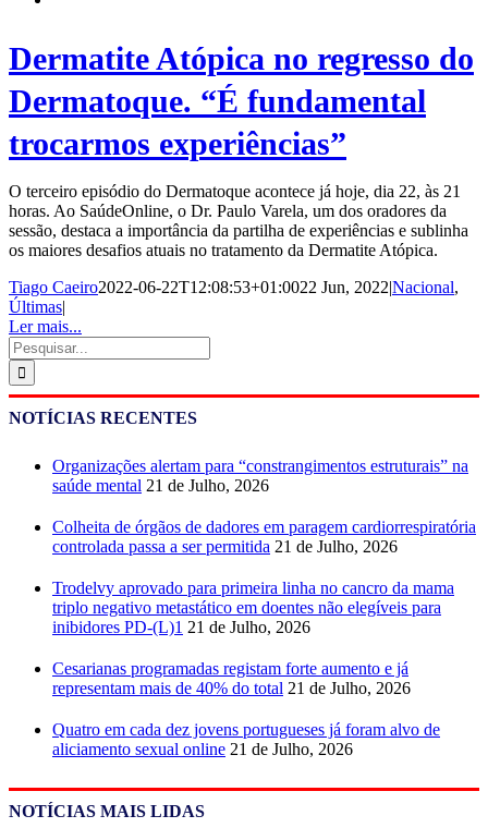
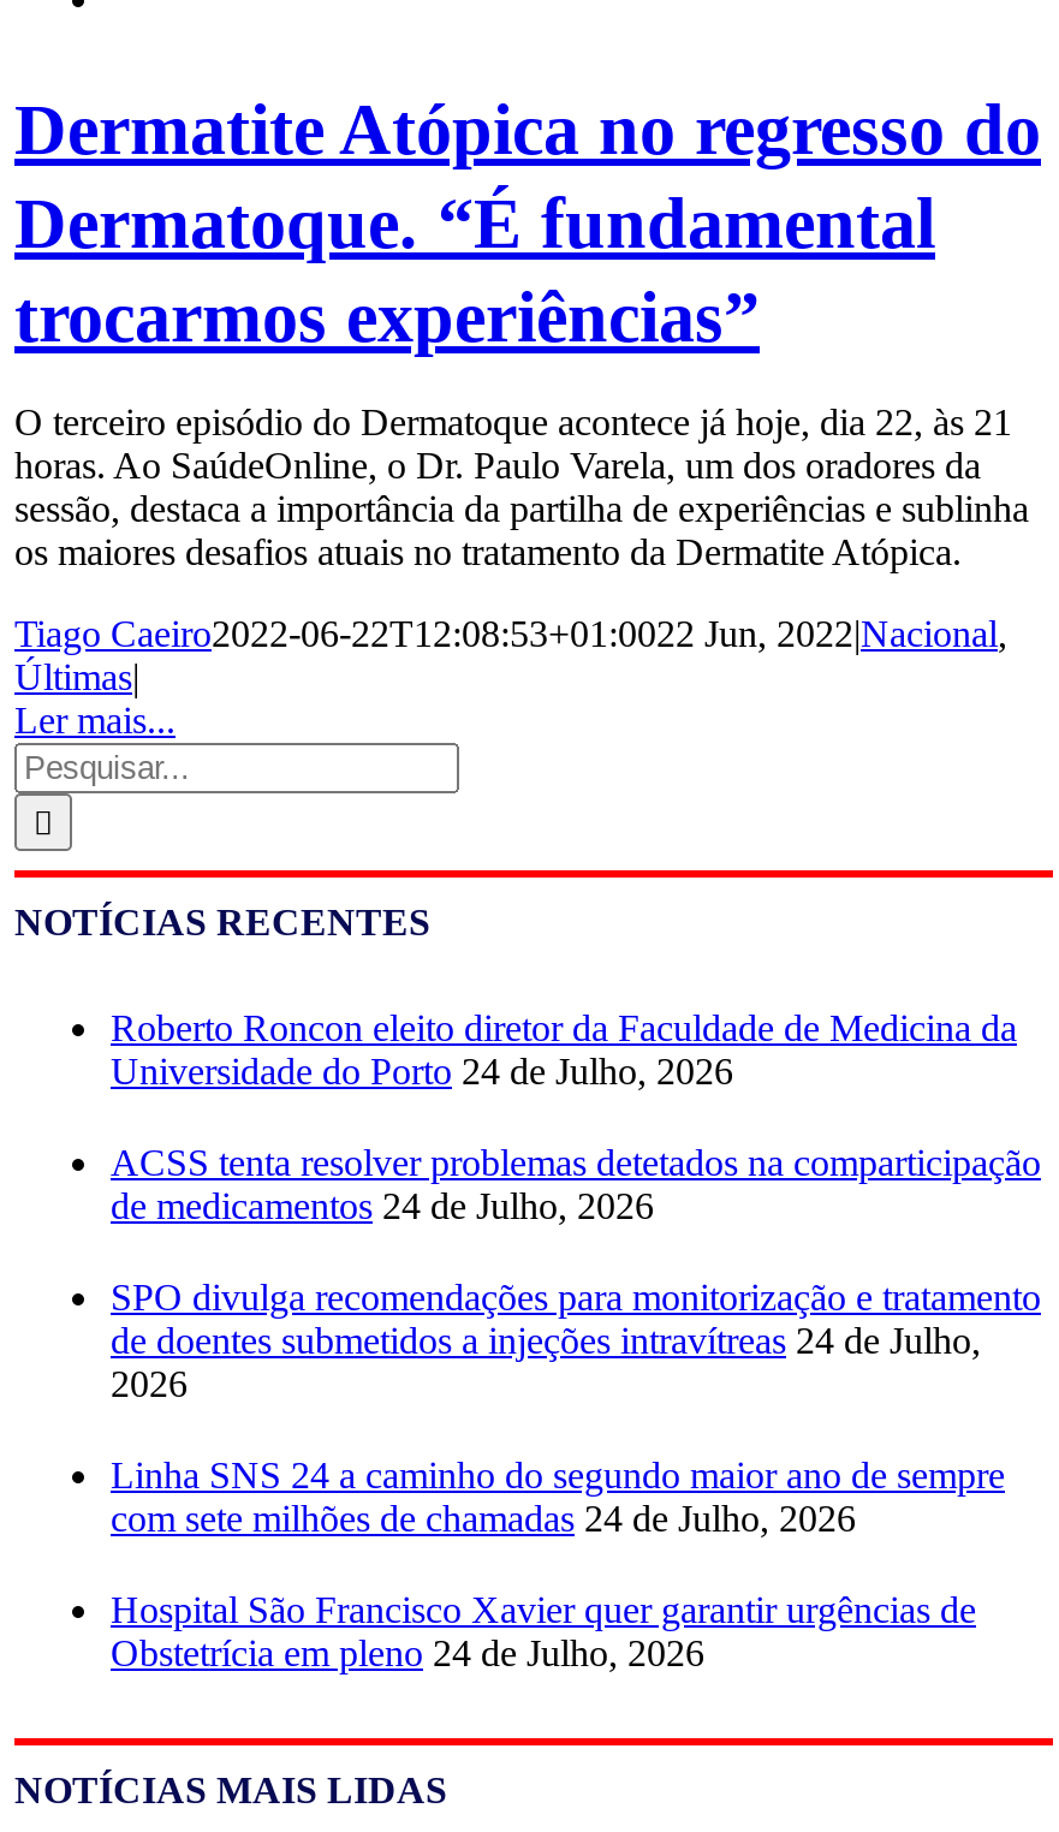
- Organizações alertam para “constrangimentos estruturais” na
- saúde mental 21 de Julho, 2026
+ Roberto Roncon eleito diretor da Faculdade de Medicina da
+ Universidade do Porto 24 de Julho, 2026

- Colheita de órgãos de dadores em paragem cardiorrespiratória
- controlada passa a ser permitida 21 de Julho, 2026
+ ACSS tenta resolver problemas detetados na comparticipação
+ de medicamentos 24 de Julho, 2026

- Trodelvy aprovado para primeira linha no cancro da mama
- triplo negativo metastático em doentes não elegíveis para
- inibidores PD-(L)1 21 de Julho, 2026
+ SPO divulga recomendações para monitorização e tratamento
+ de doentes submetidos a injeções intravítreas 24 de Julho,
+ 2026

- Cesarianas programadas registam forte aumento e já
- representam mais de 40% do total 21 de Julho, 2026
+ Linha SNS 24 a caminho do segundo maior ano de sempre
+ com sete milhões de chamadas 24 de Julho, 2026

- Quatro em cada dez jovens portugueses já foram alvo de
- aliciamento sexual online 21 de Julho, 2026
+ Hospital São Francisco Xavier quer garantir urgências de
+ Obstetrícia em pleno 24 de Julho, 2026
